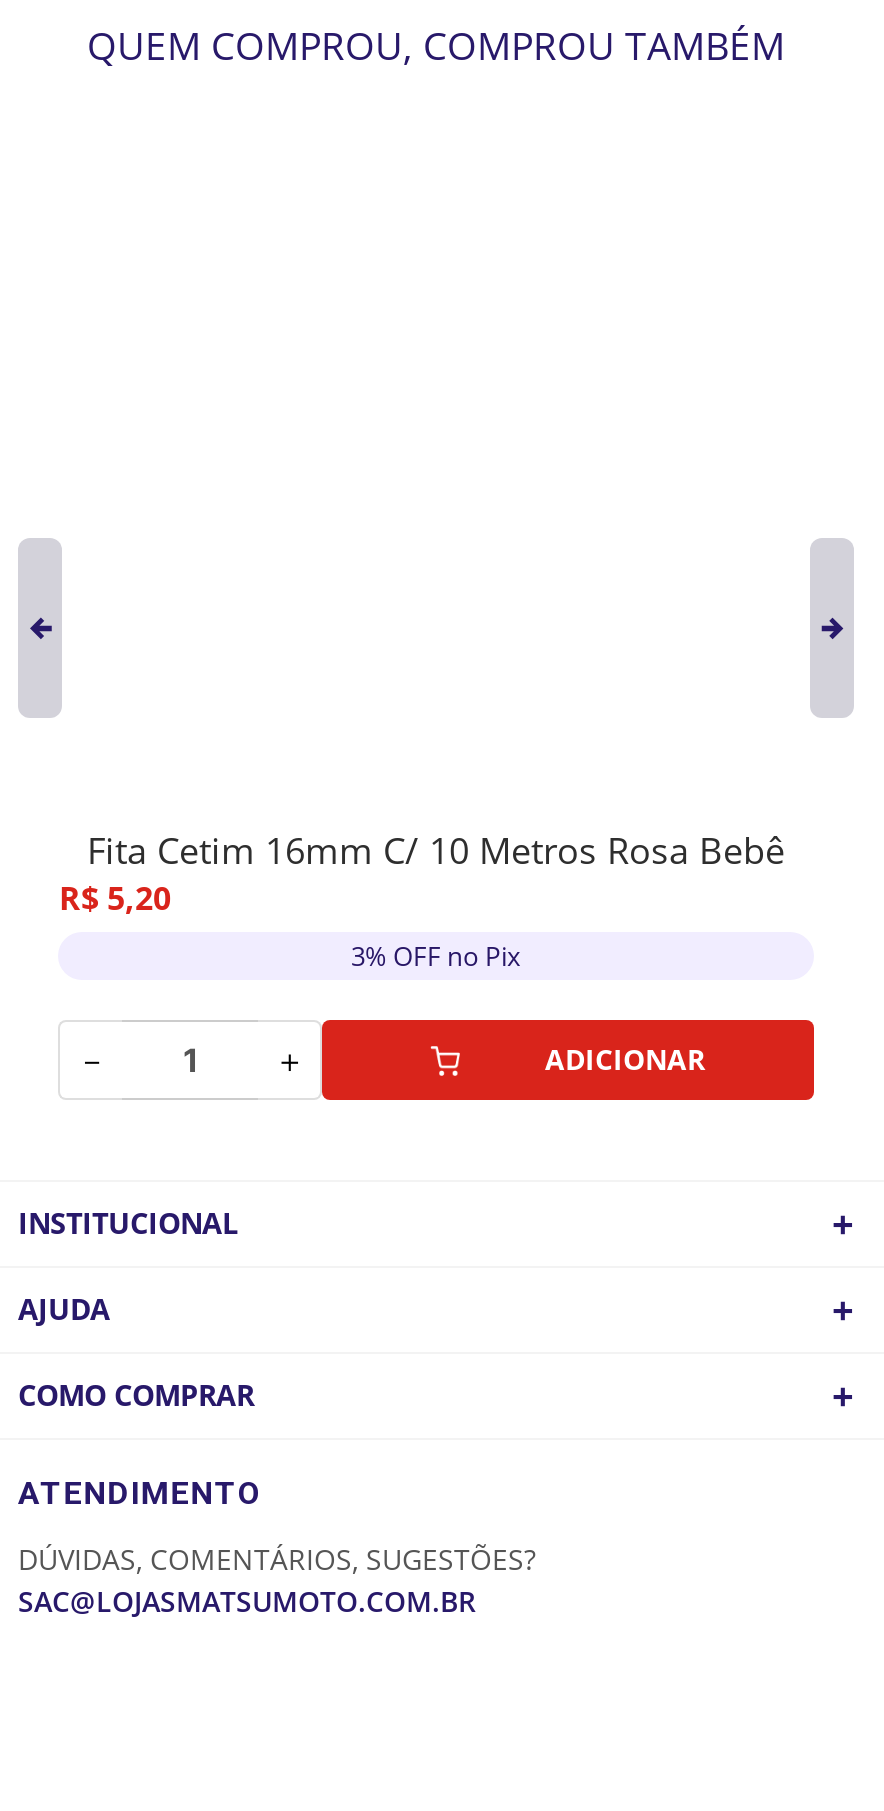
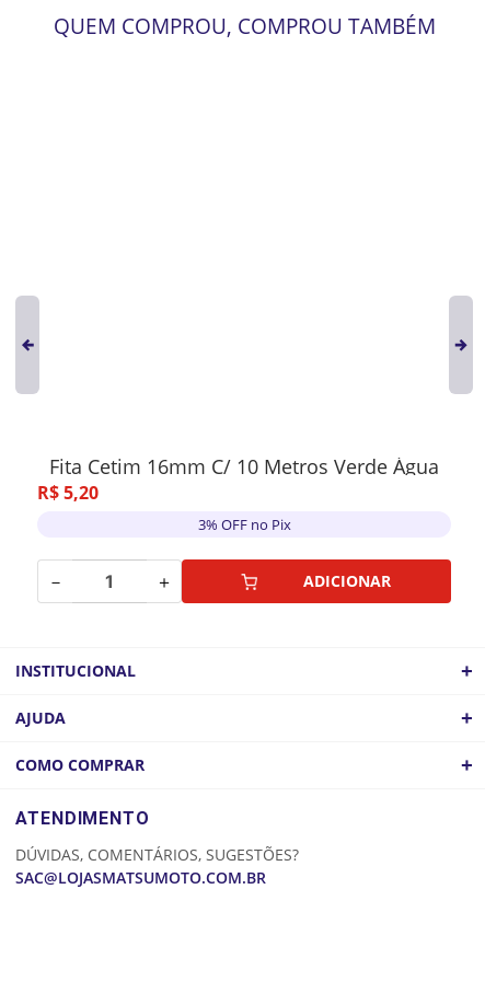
- Fita Cetim 16mm C/ 10 Metros Rosa Bebê
+ Fita Cetim 16mm C/ 10 Metros Verde Água
